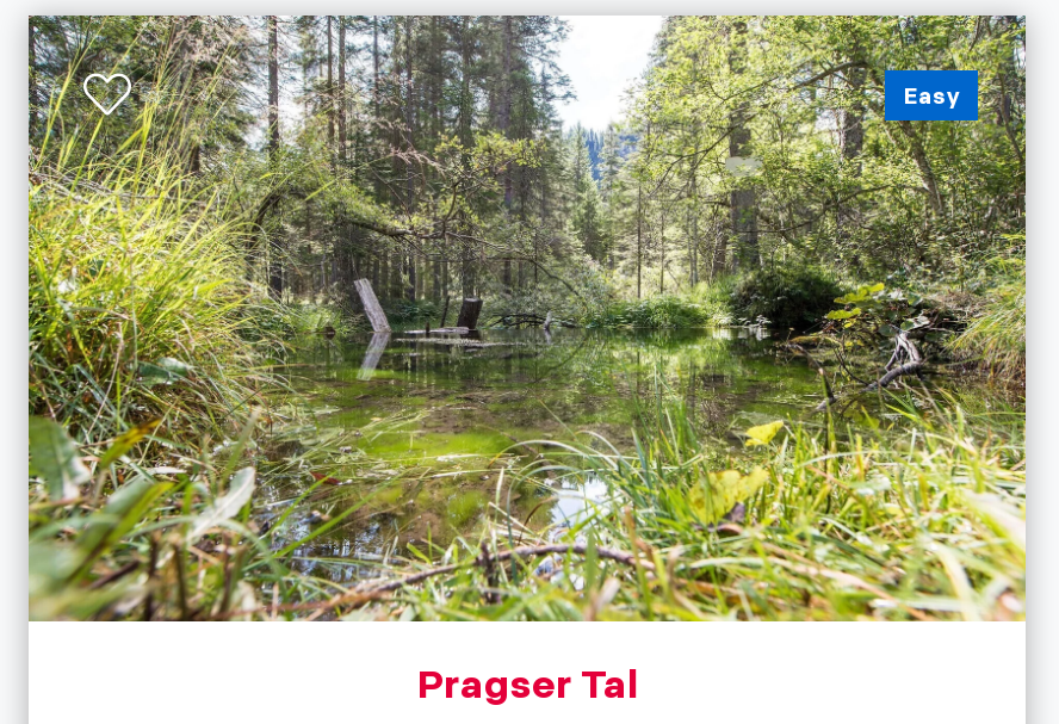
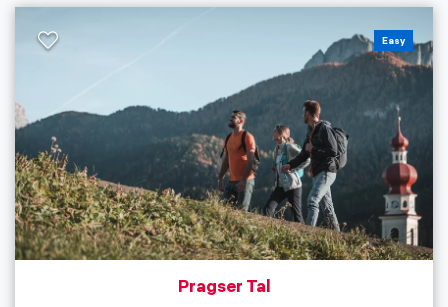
- [image]
+ [image]
